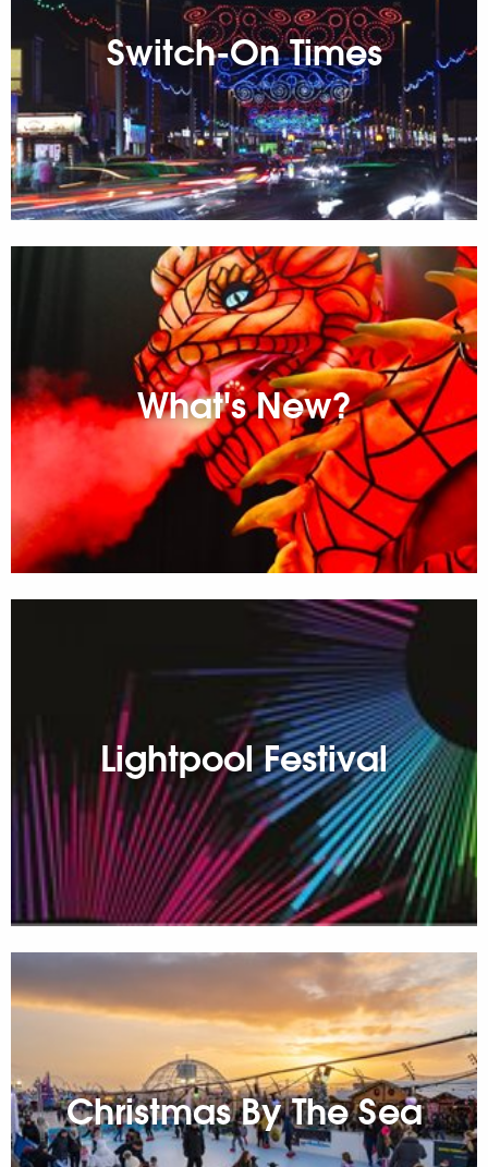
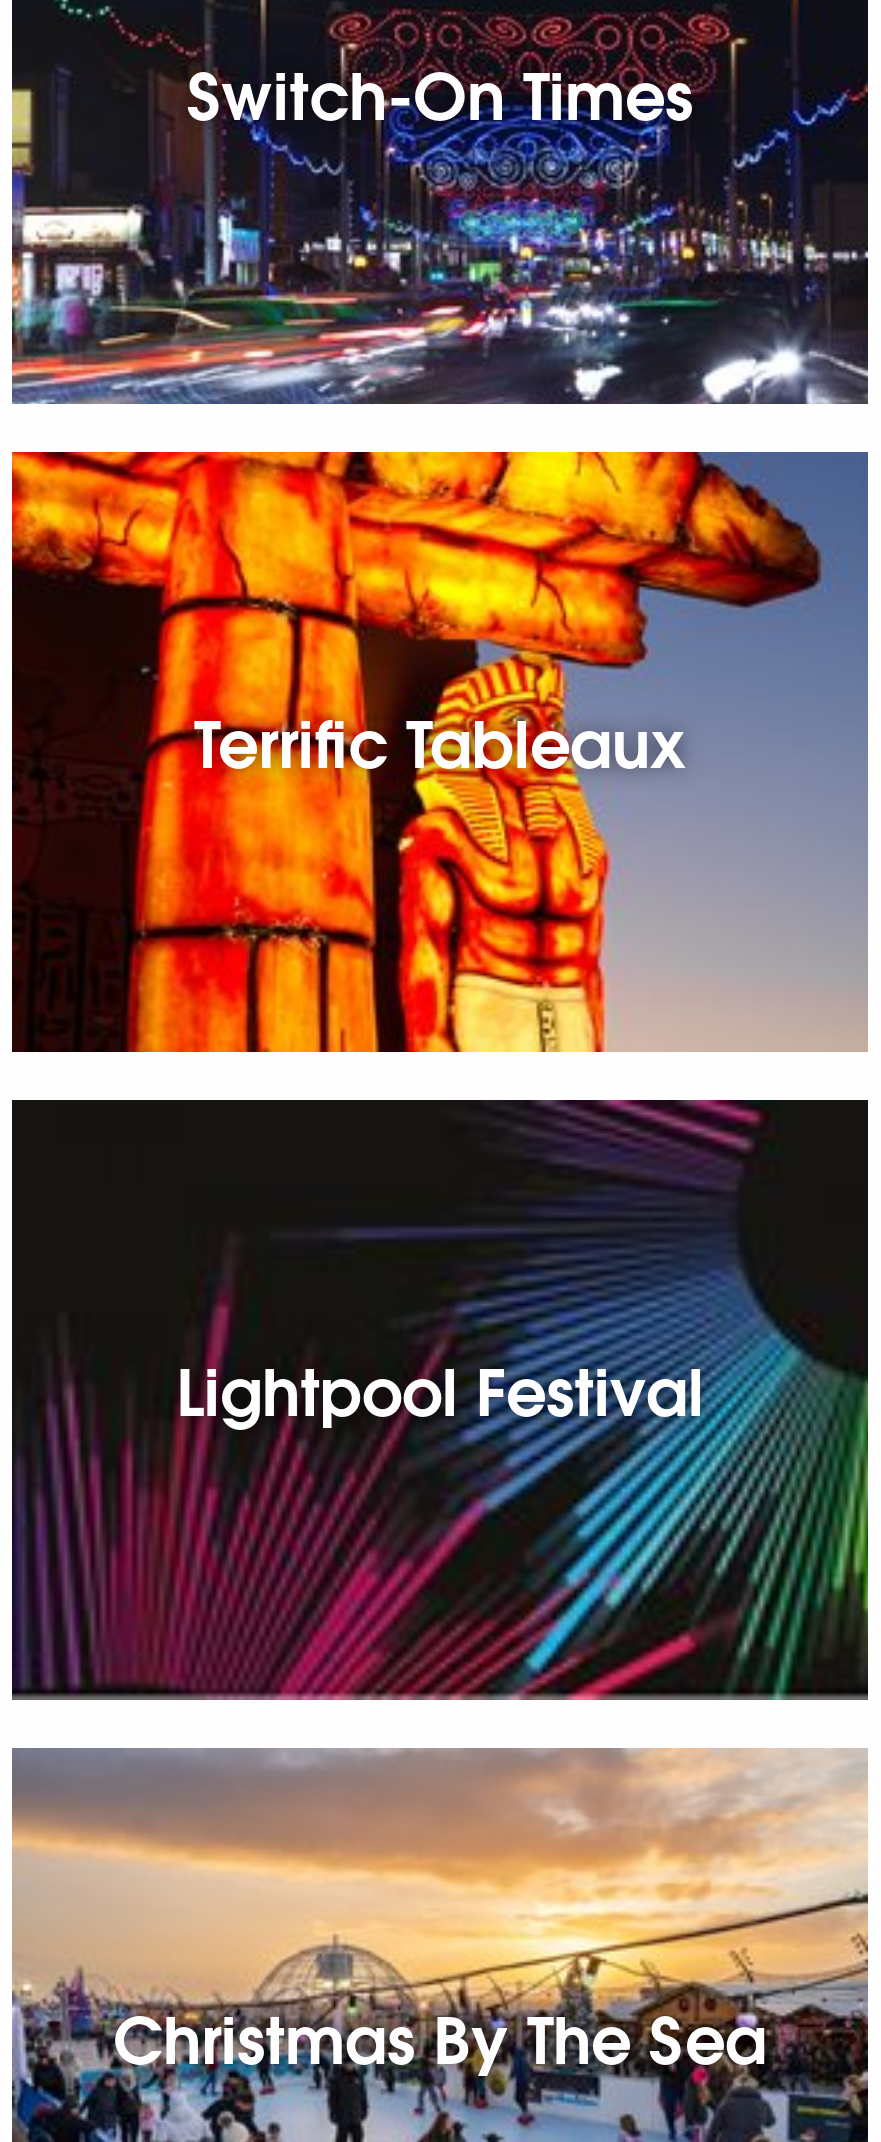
- [image]
- What's New?
+ [image]
+ Terrific Tableaux
